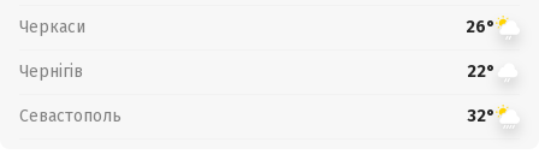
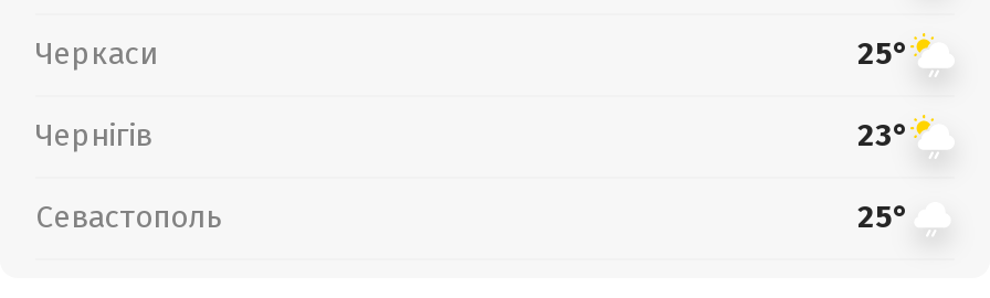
- 26°
+ 25°

- 22°
+ 23°

- 32°
+ 25°
